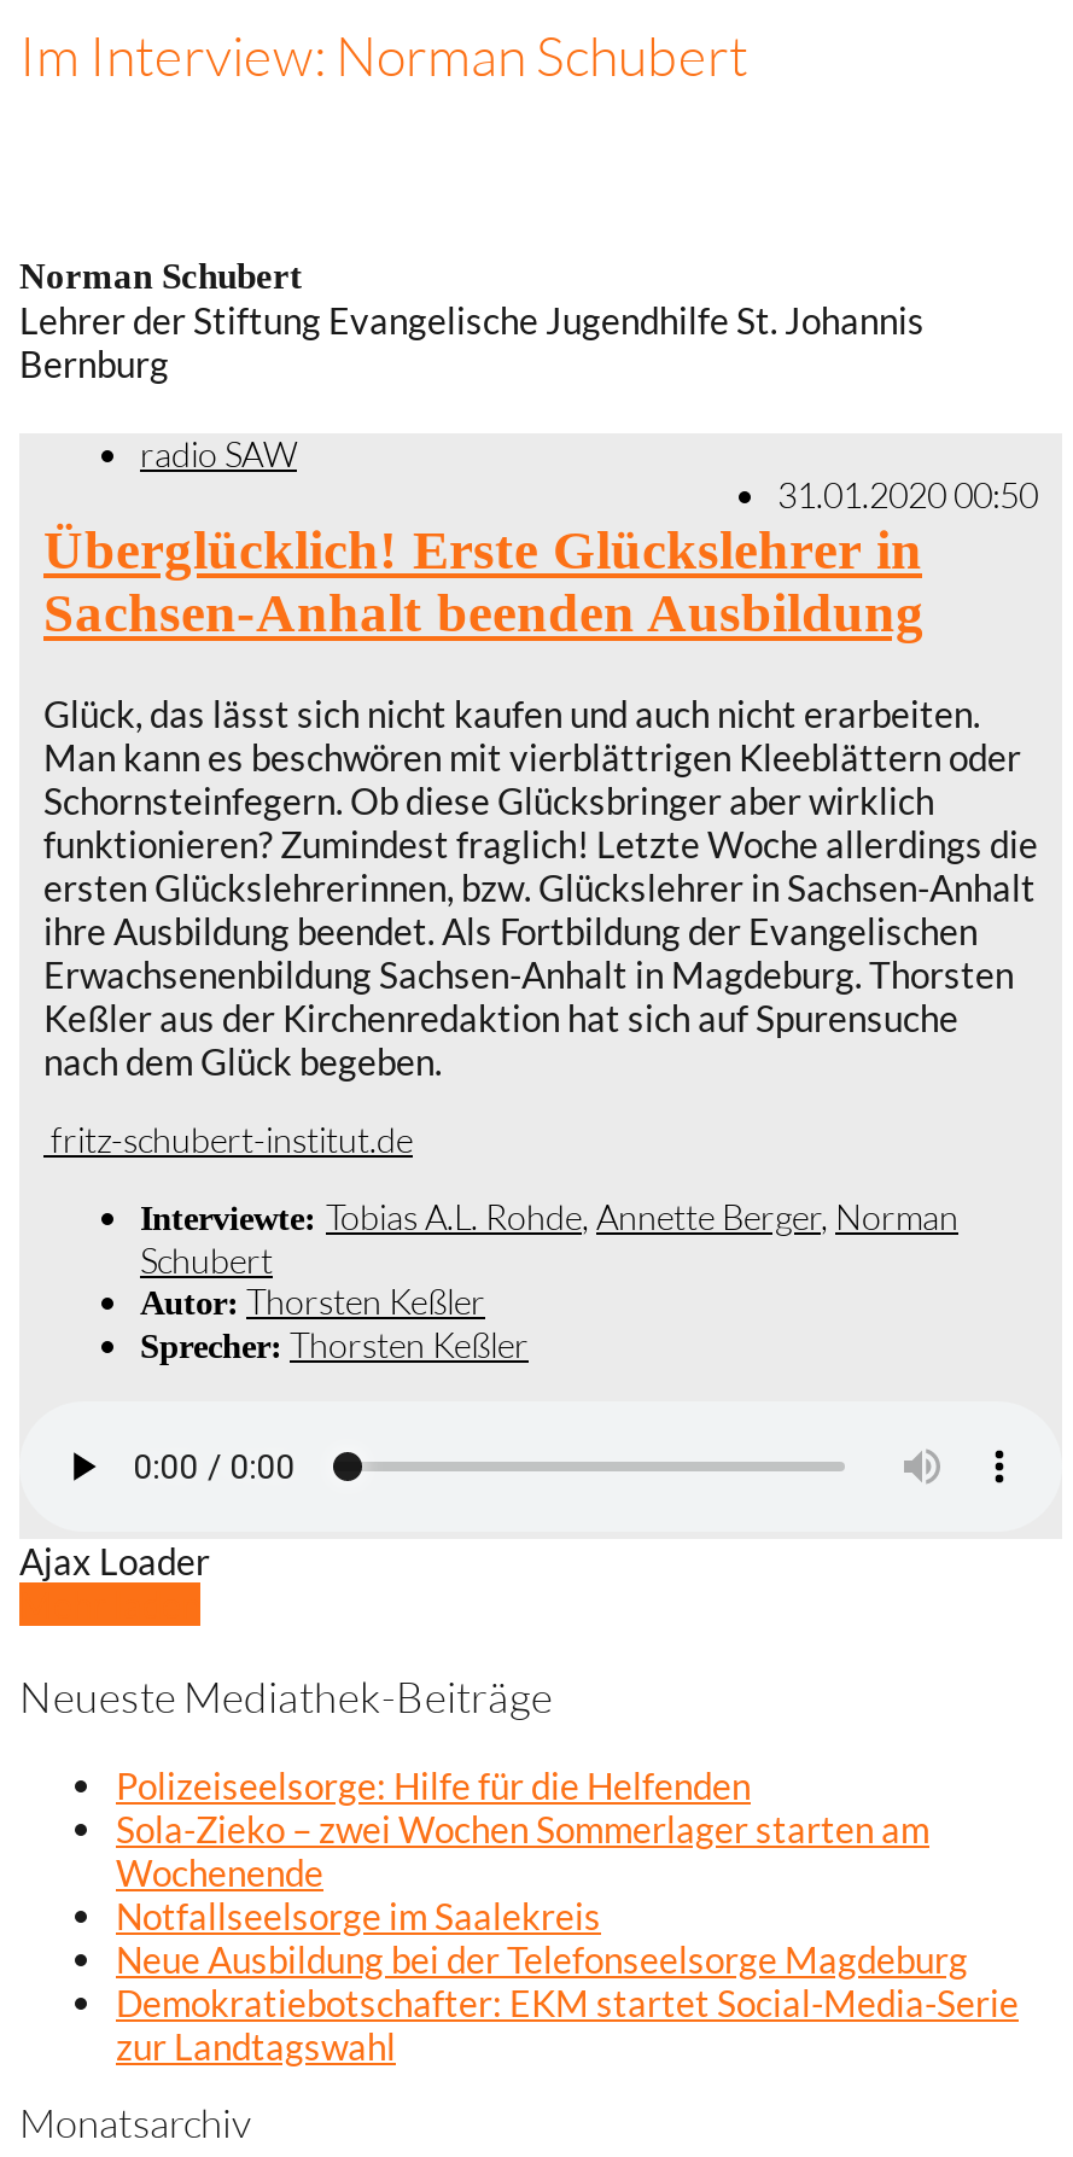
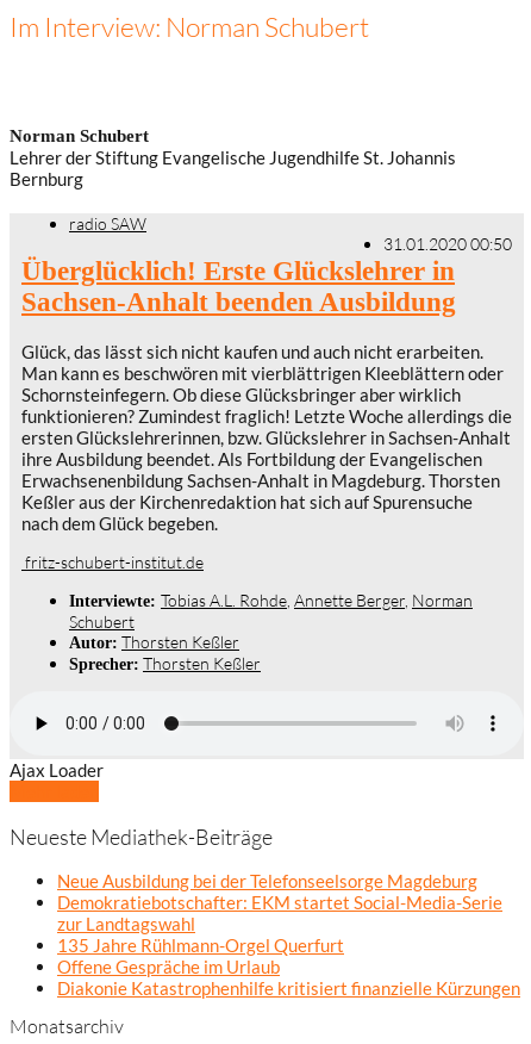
- Polizeiseelsorge: Hilfe für die Helfenden
- Sola-Zieko – zwei Wochen Sommerlager starten am
- Wochenende
- Notfallseelsorge im Saalekreis

moved up: Neue Ausbildung bei der Telefonseelsorge Magdeburg | Demokratiebotschafter: EKM startet Social-Media-Serie | zur Landtagswahl

+ 135 Jahre Rühlmann-Orgel Querfurt
+ Offene Gespräche im Urlaub
+ Diakonie Katastrophenhilfe kritisiert finanzielle Kürzungen
